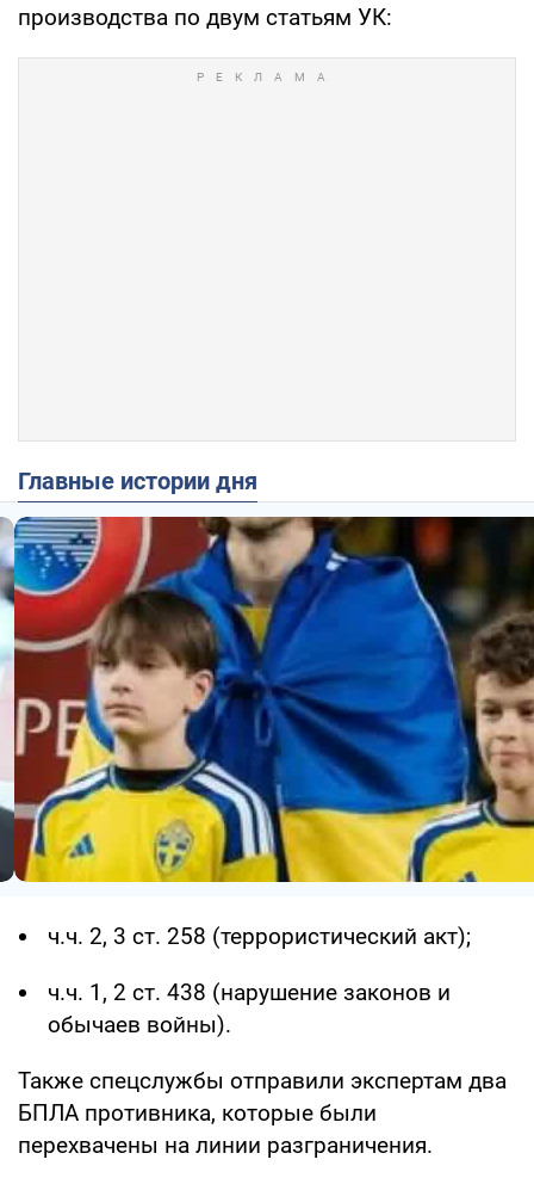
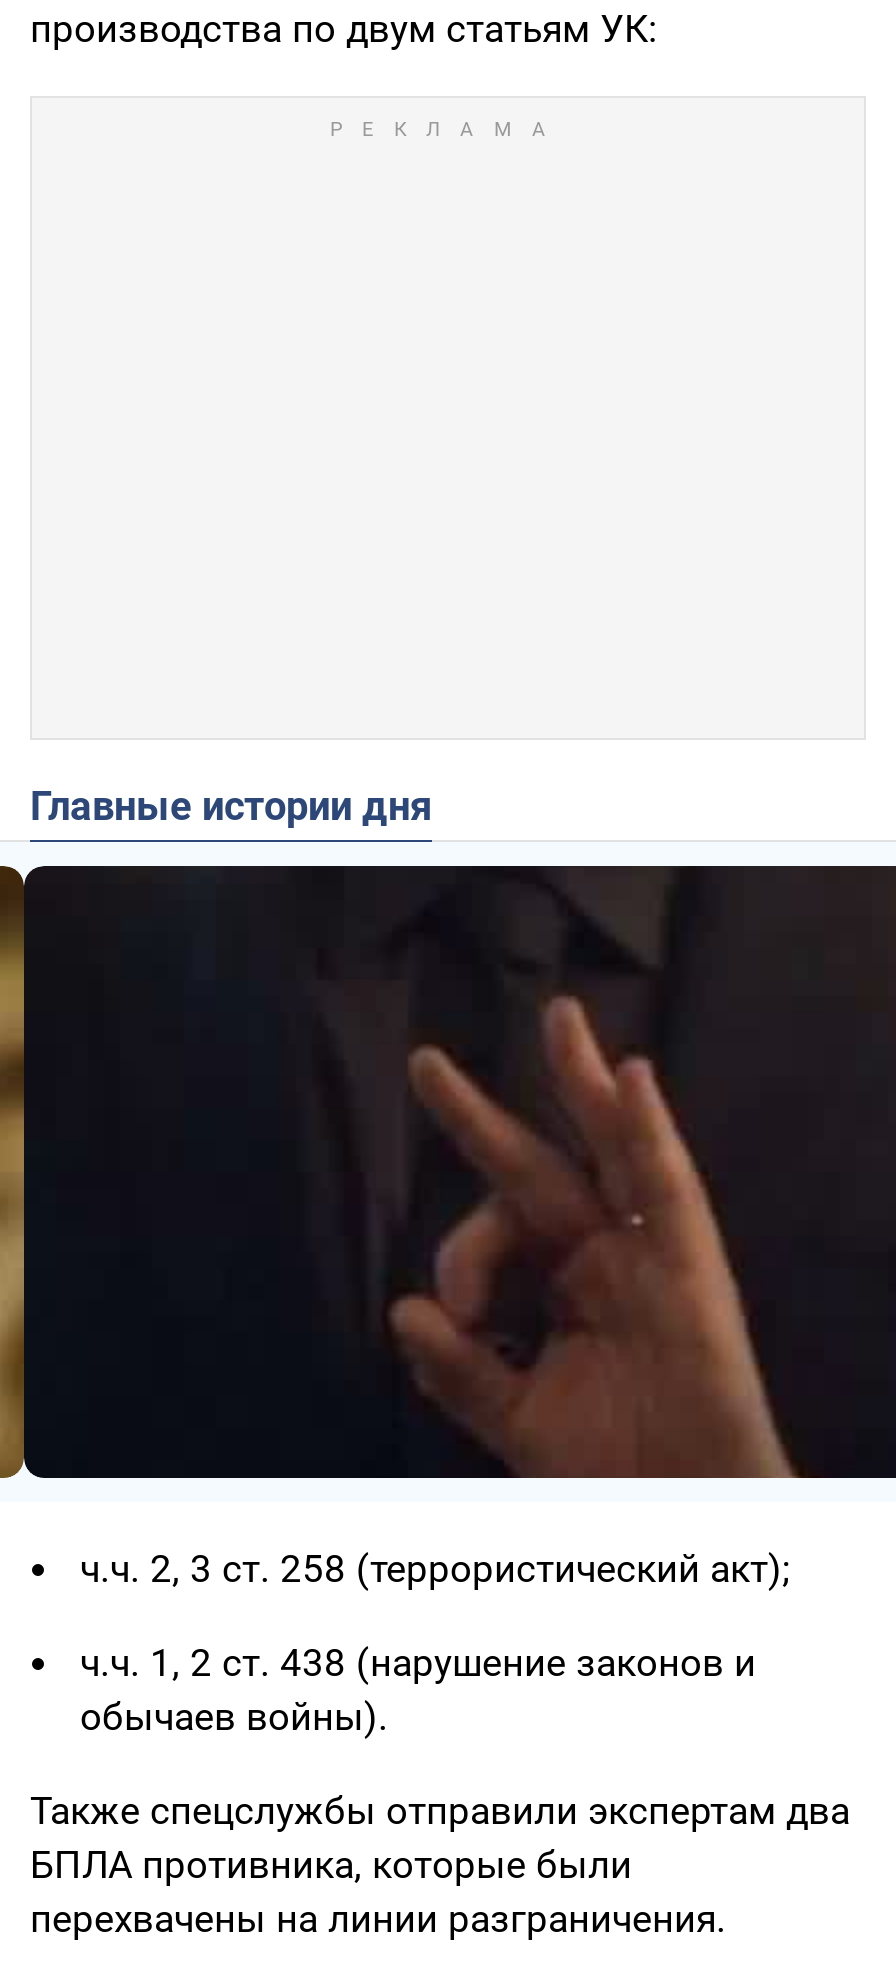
- [image]
+ [image]
